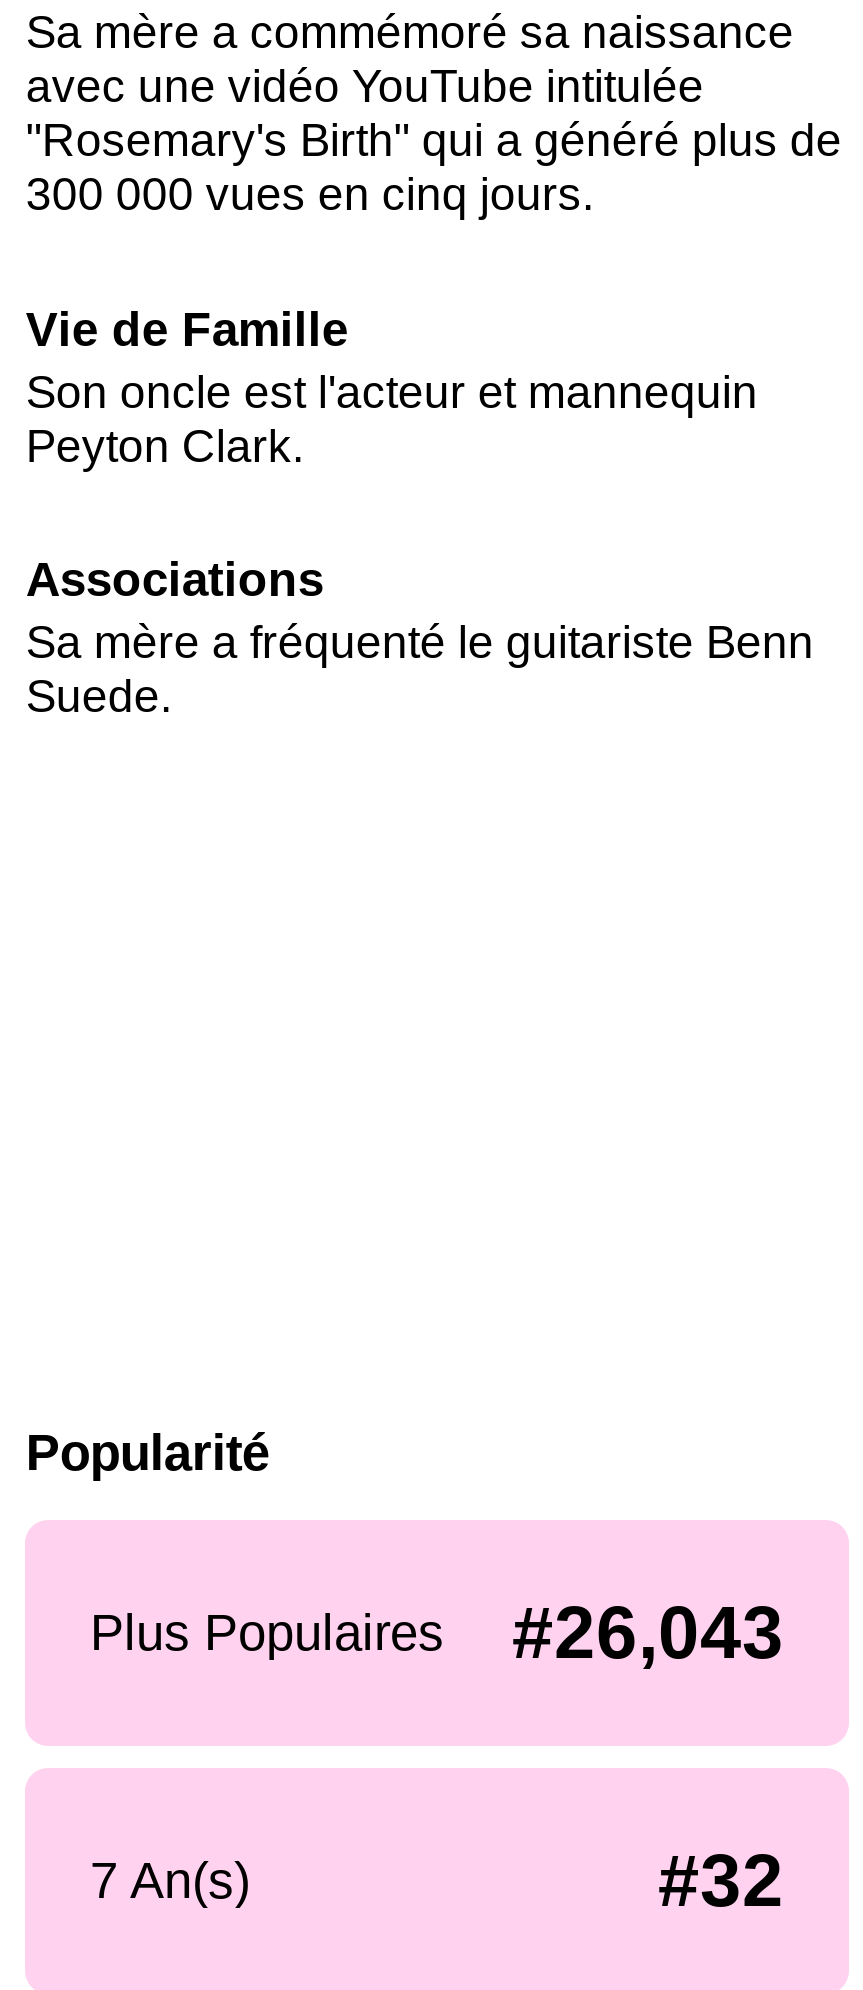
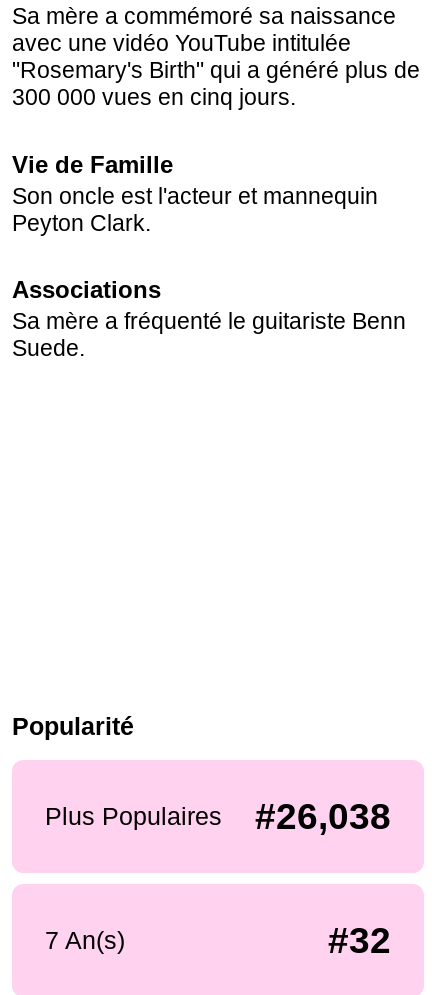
- Plus Populaires #26,043
+ Plus Populaires #26,038
